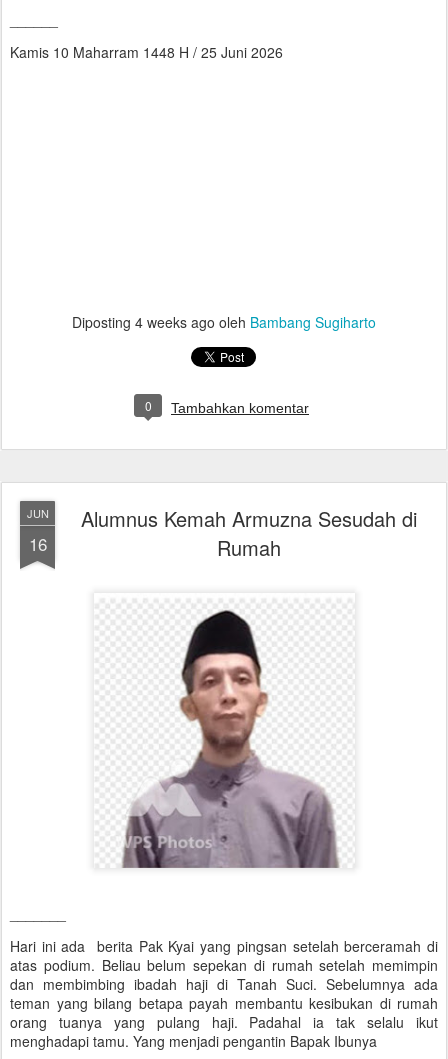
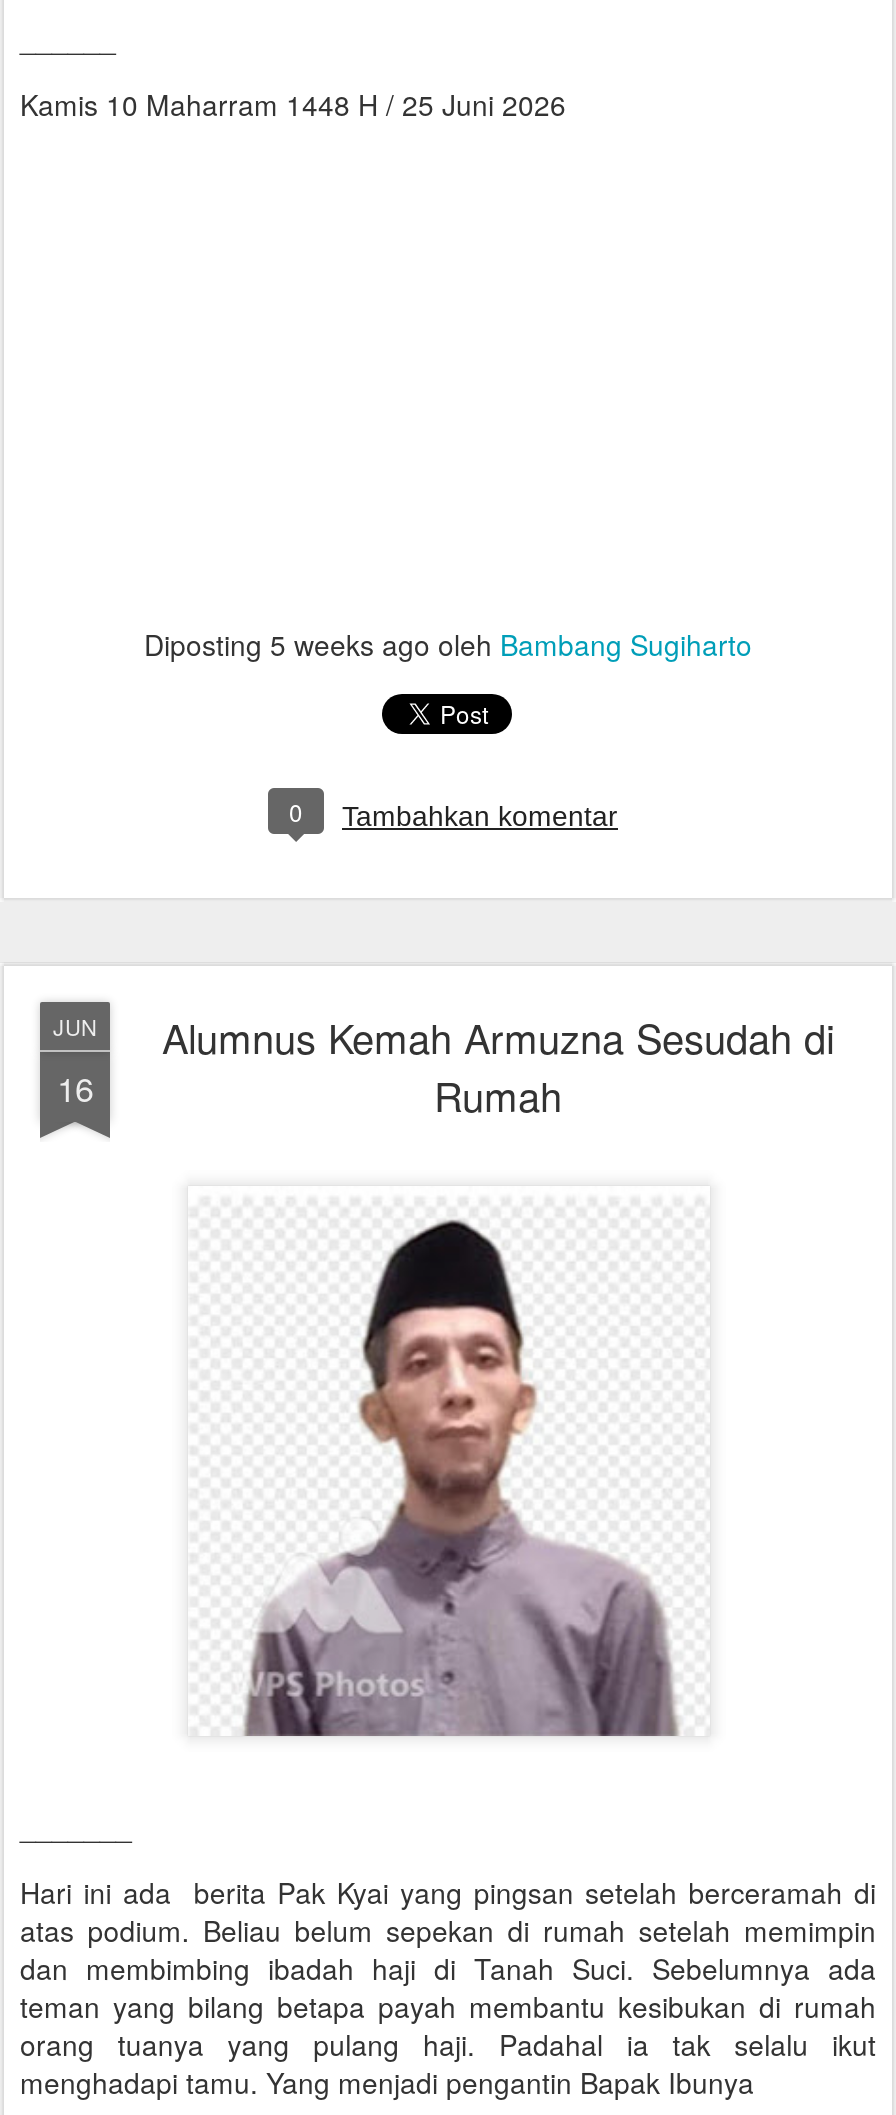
- Diposting 4 weeks ago oleh Bambang Sugiharto
+ Diposting 5 weeks ago oleh Bambang Sugiharto
